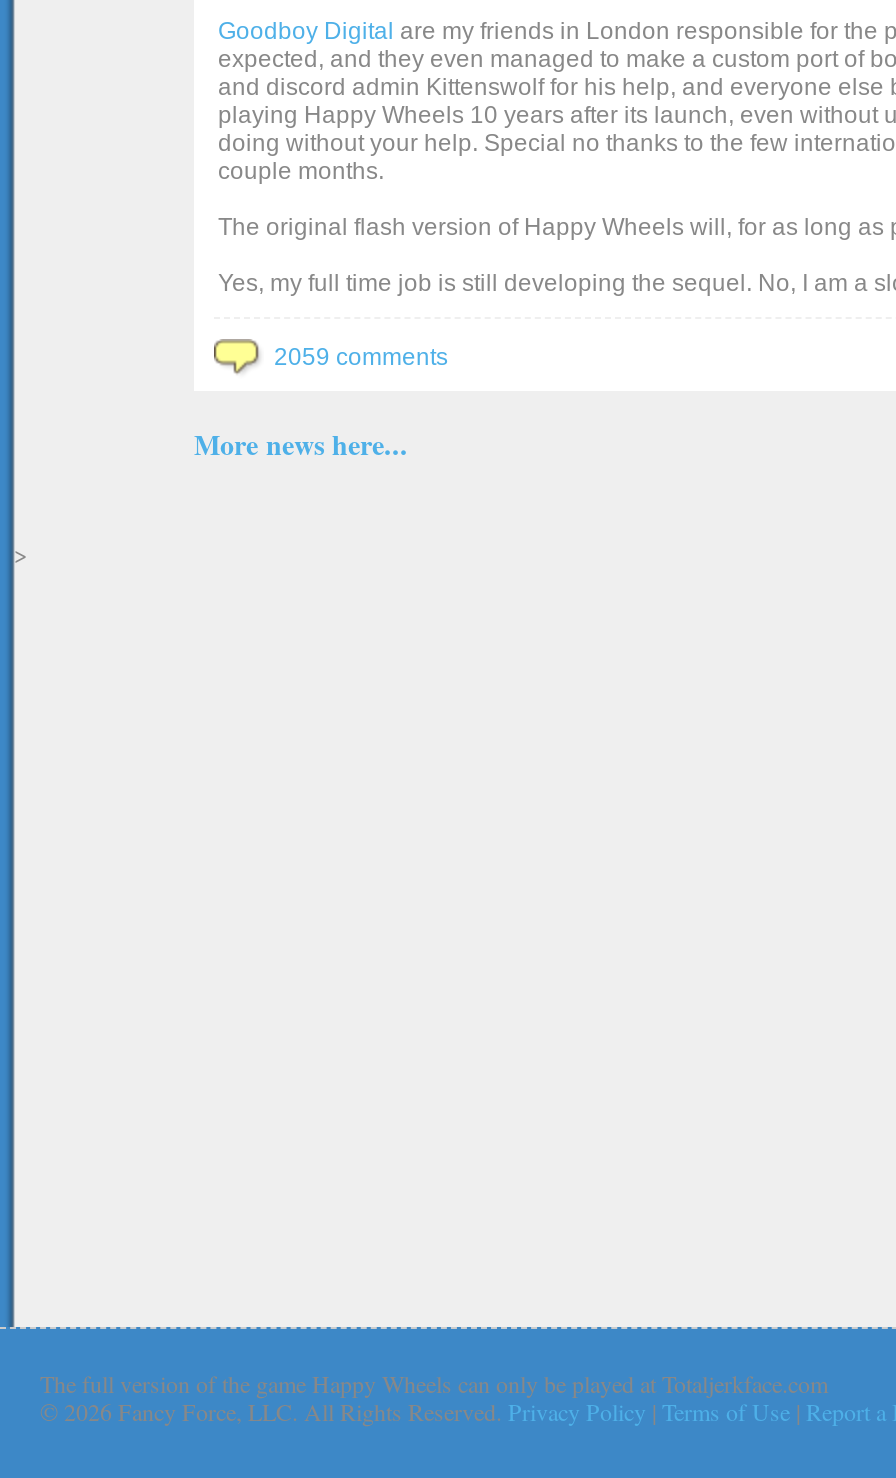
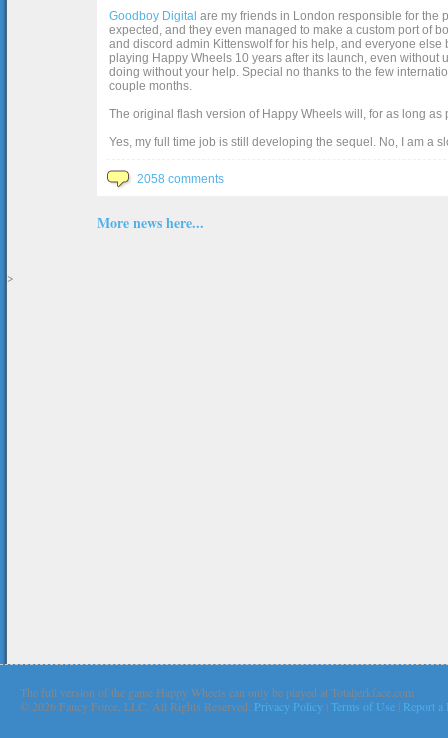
- 2059 comments
+ 2058 comments
